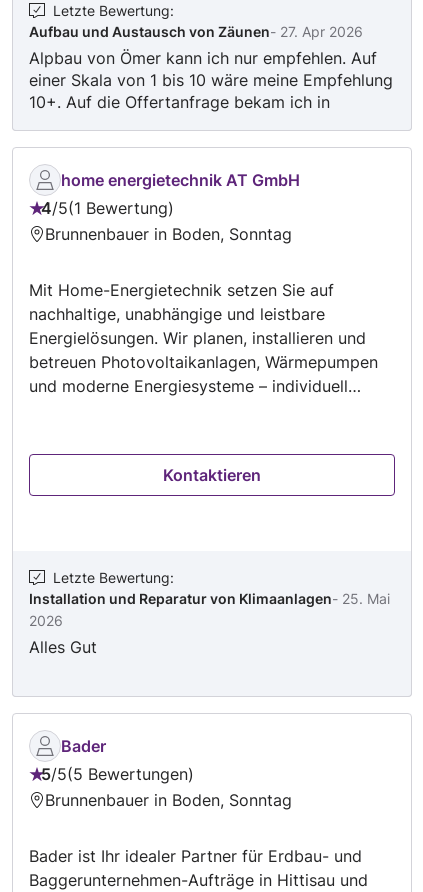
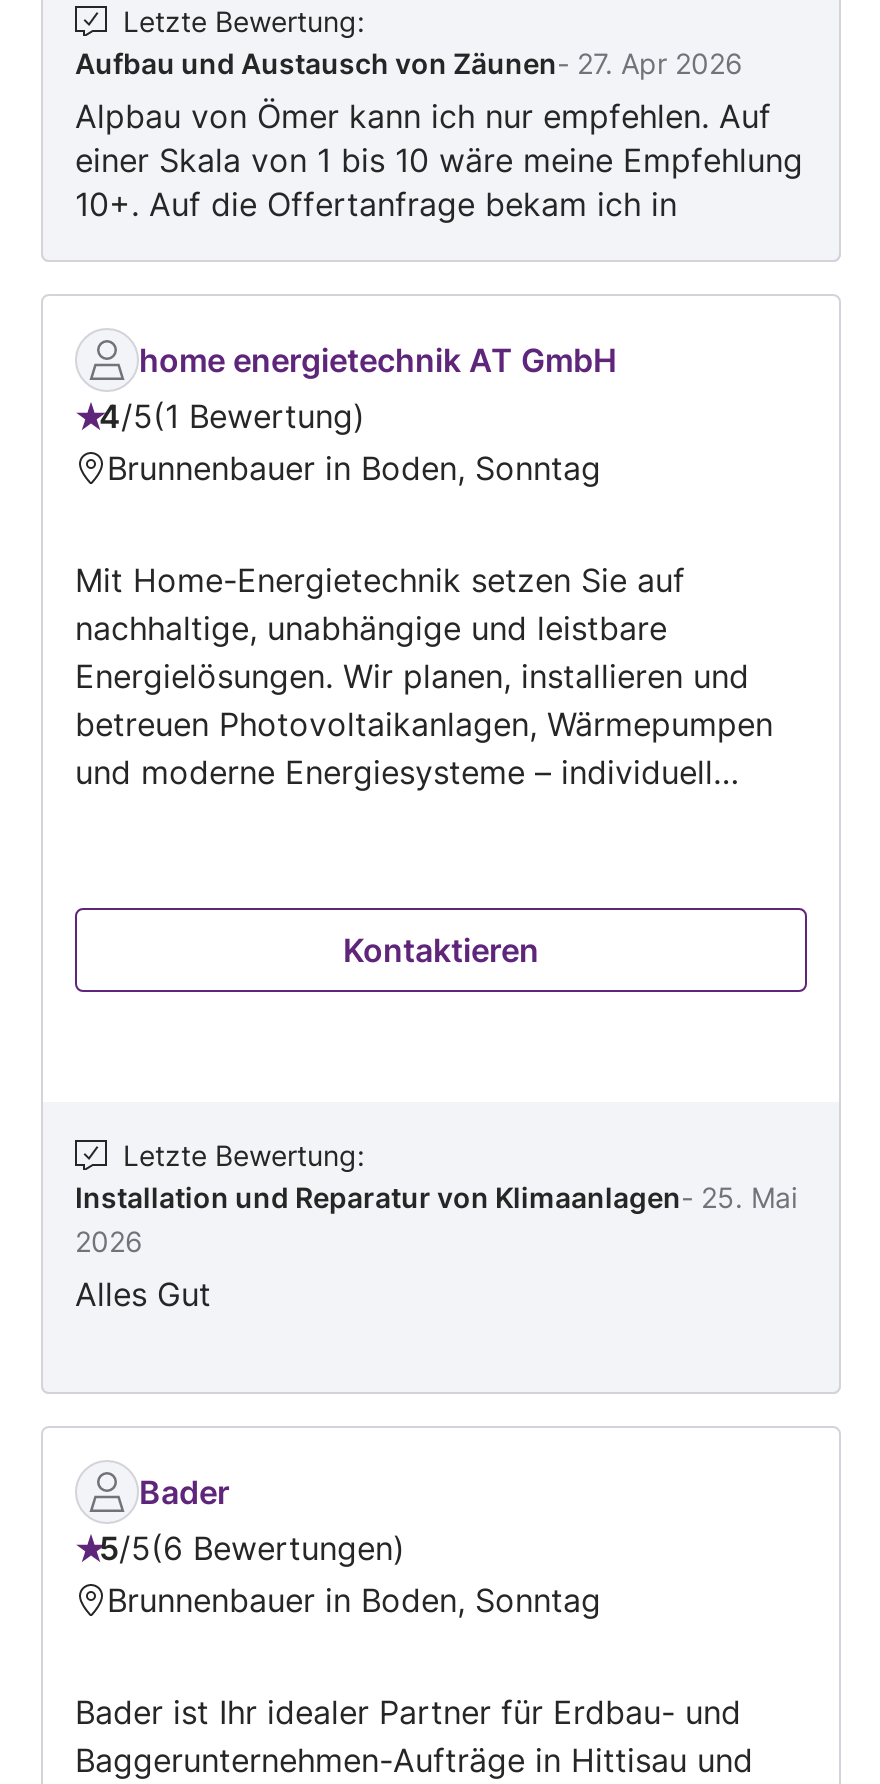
- 5/5 5 Bewertungen
+ 5/5 6 Bewertungen
